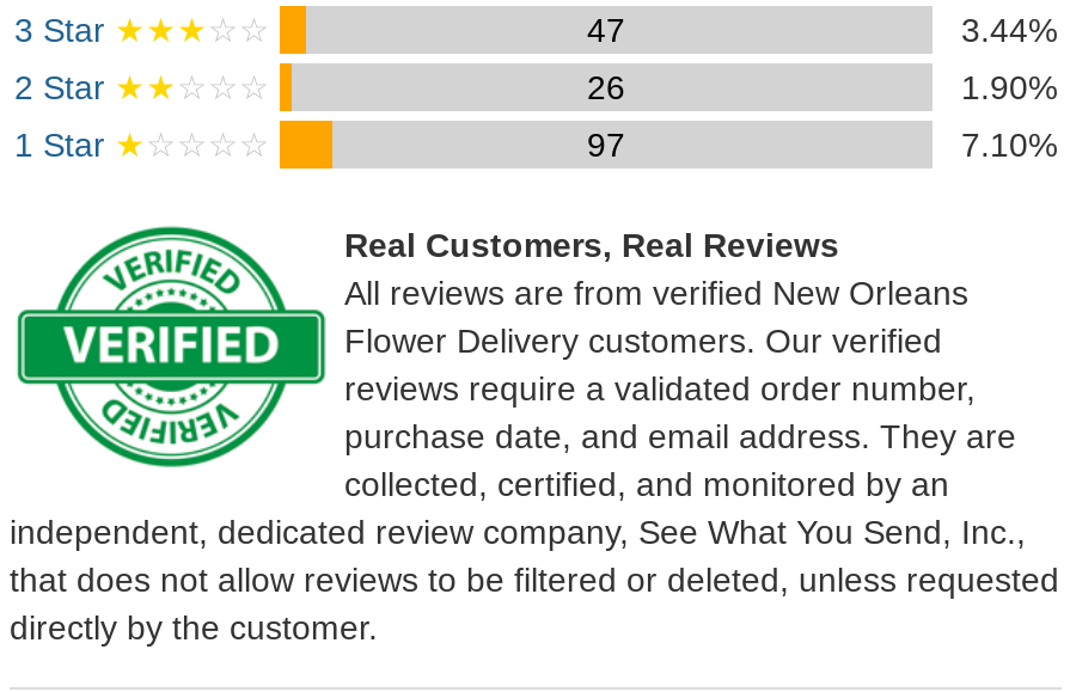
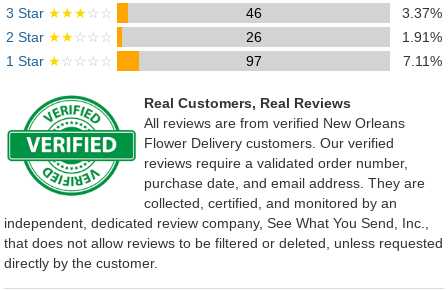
- 47
+ 46

- 3.44%
+ 3.37%

- 1.90%
+ 1.91%

- 7.10%
+ 7.11%
